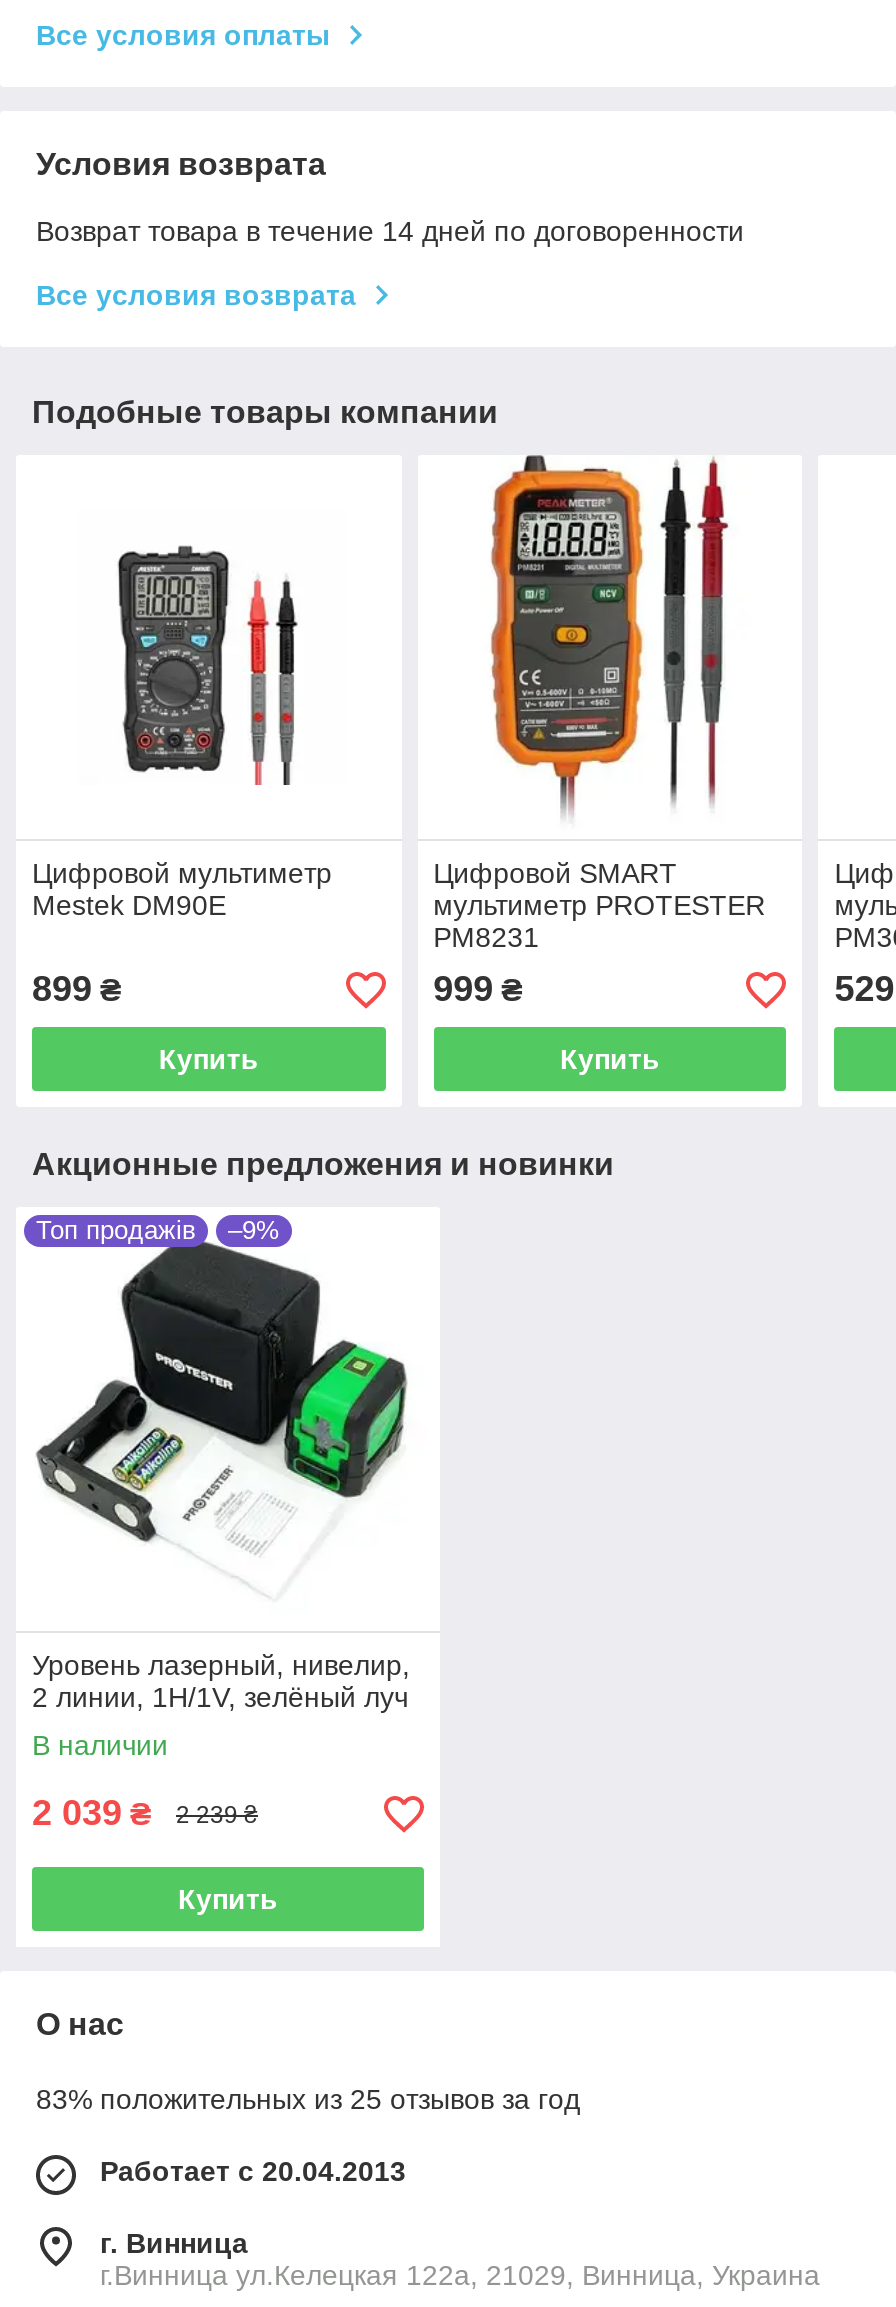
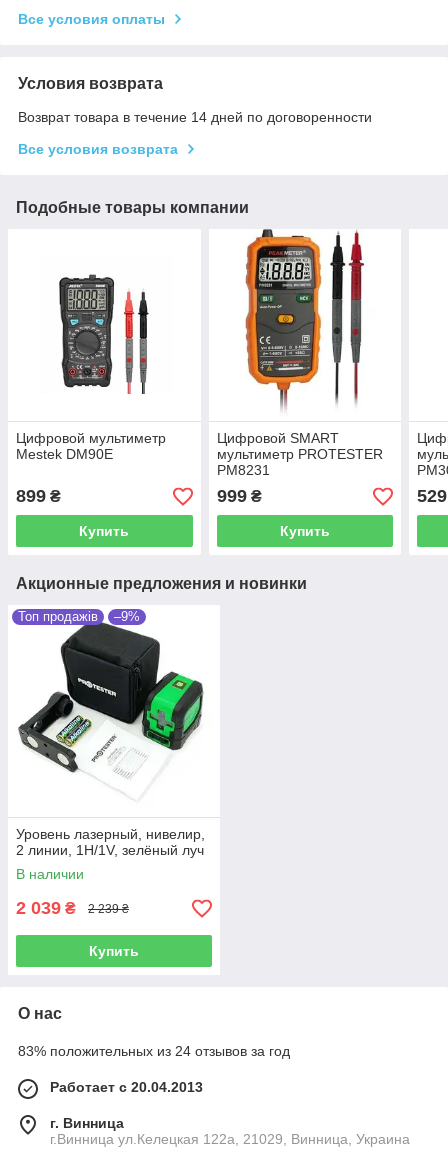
- 83% положительных из 25 отзывов за год
+ 83% положительных из 24 отзывов за год
